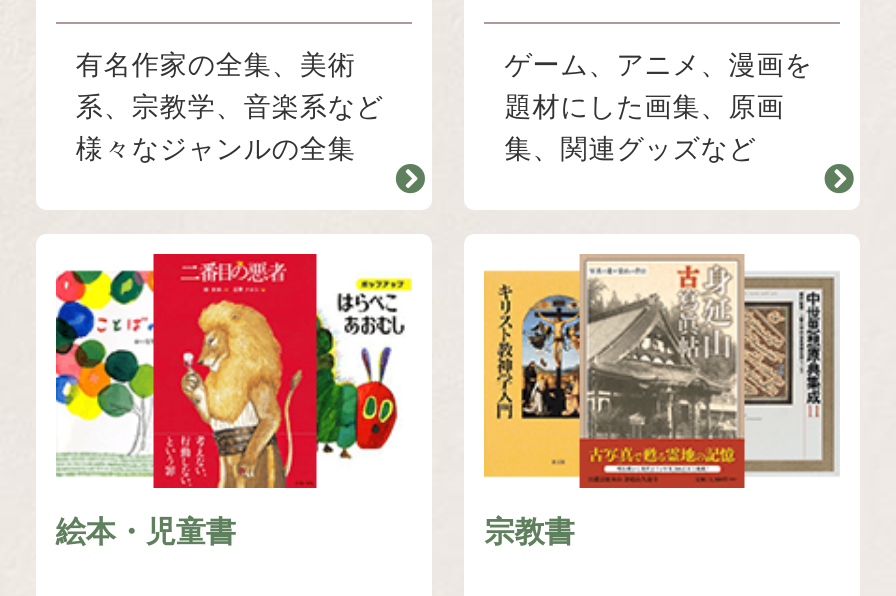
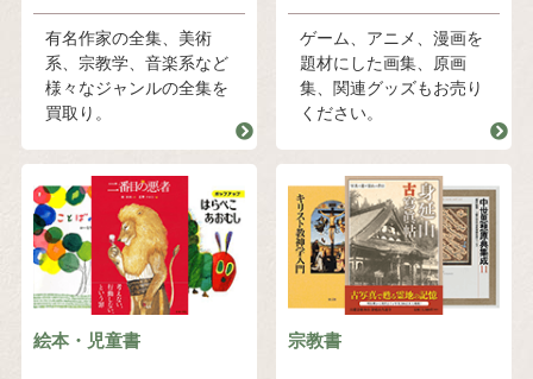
- 様々なジャンルの全集
+ 様々なジャンルの全集を
+ 買取り。

- 集、関連グッズなど
+ 集、関連グッズもお売り
+ ください。
